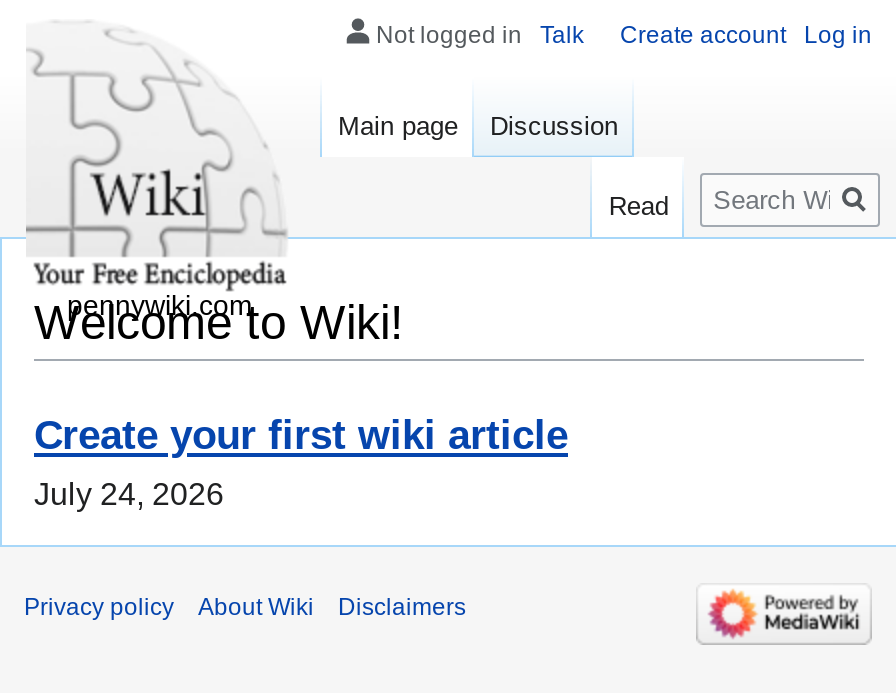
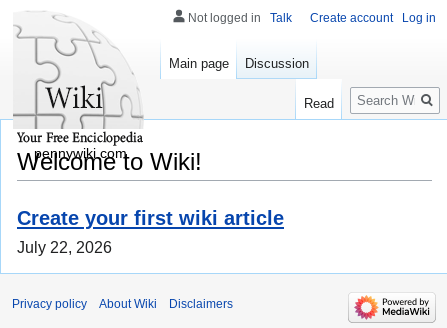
- July 24, 2026
+ July 22, 2026
